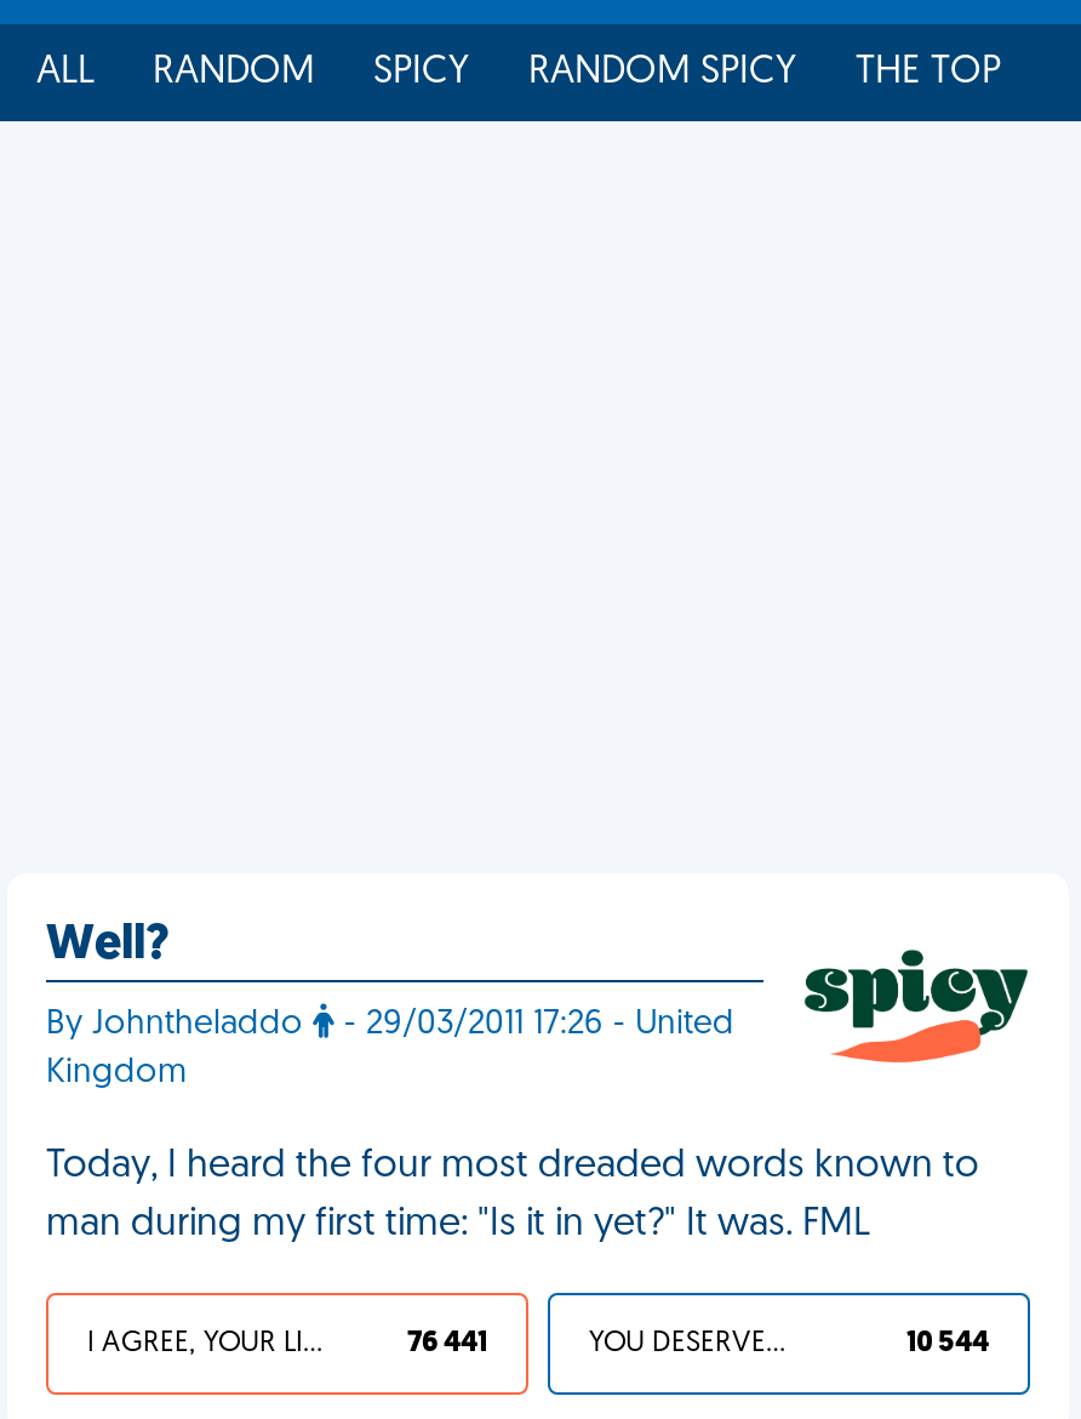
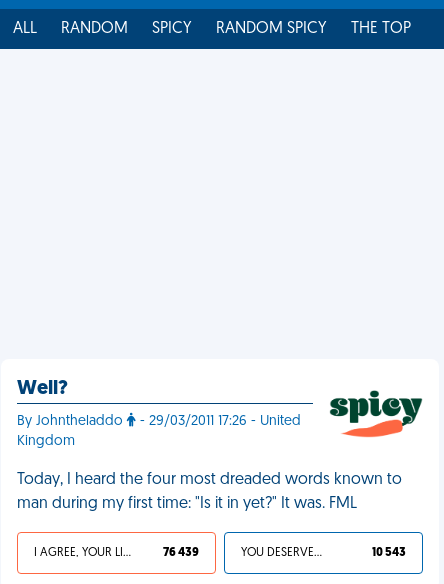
- 76 441
+ 76 439

- 10 544
+ 10 543
